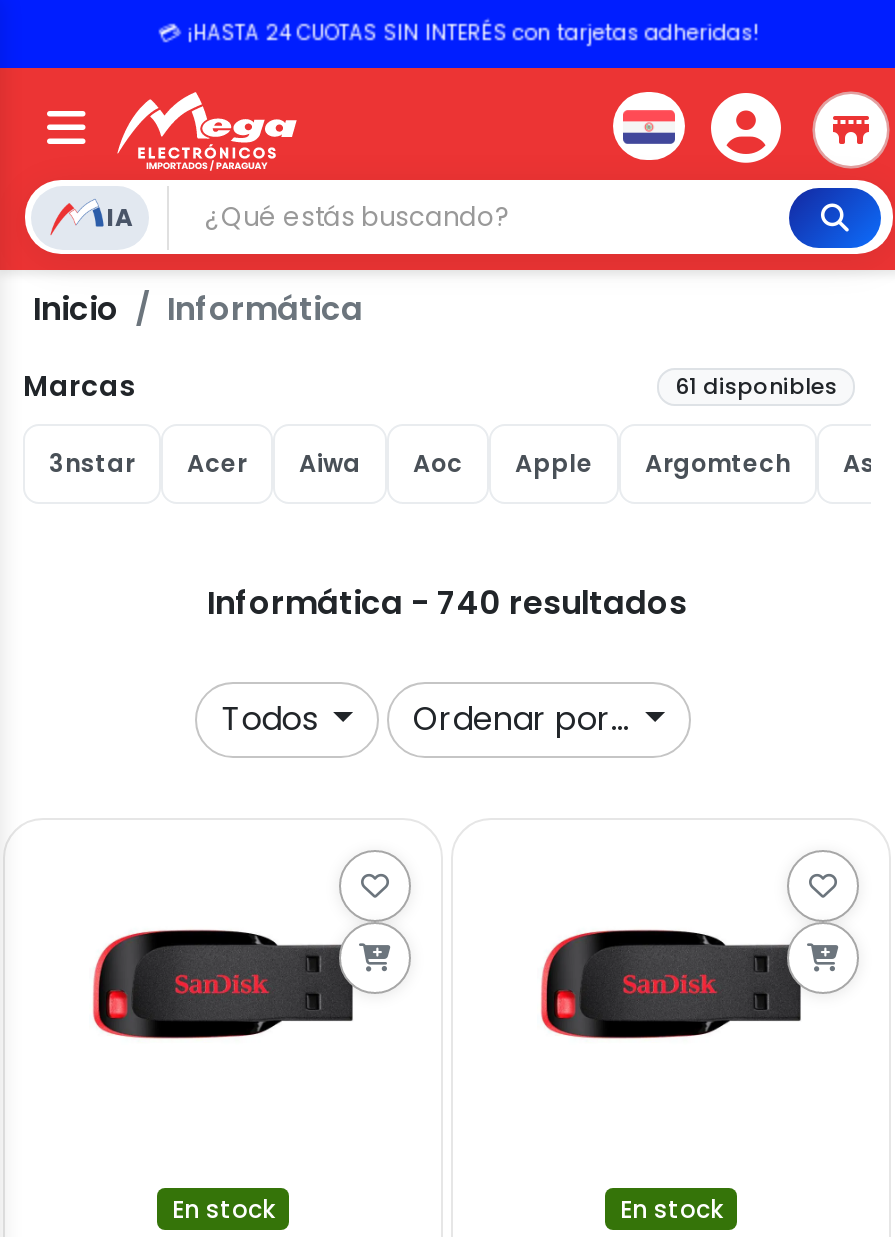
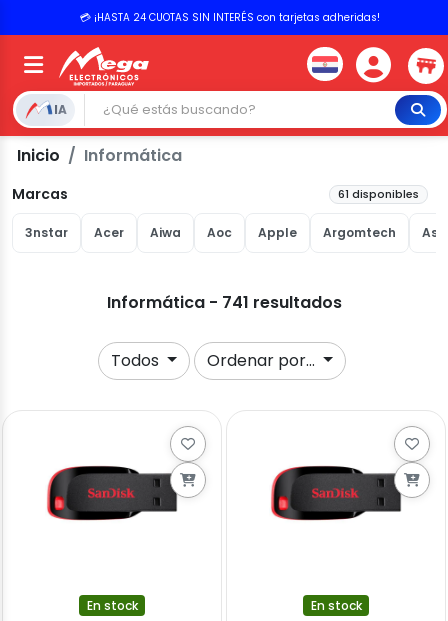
- Informática - 740 resultados
+ Informática - 741 resultados
